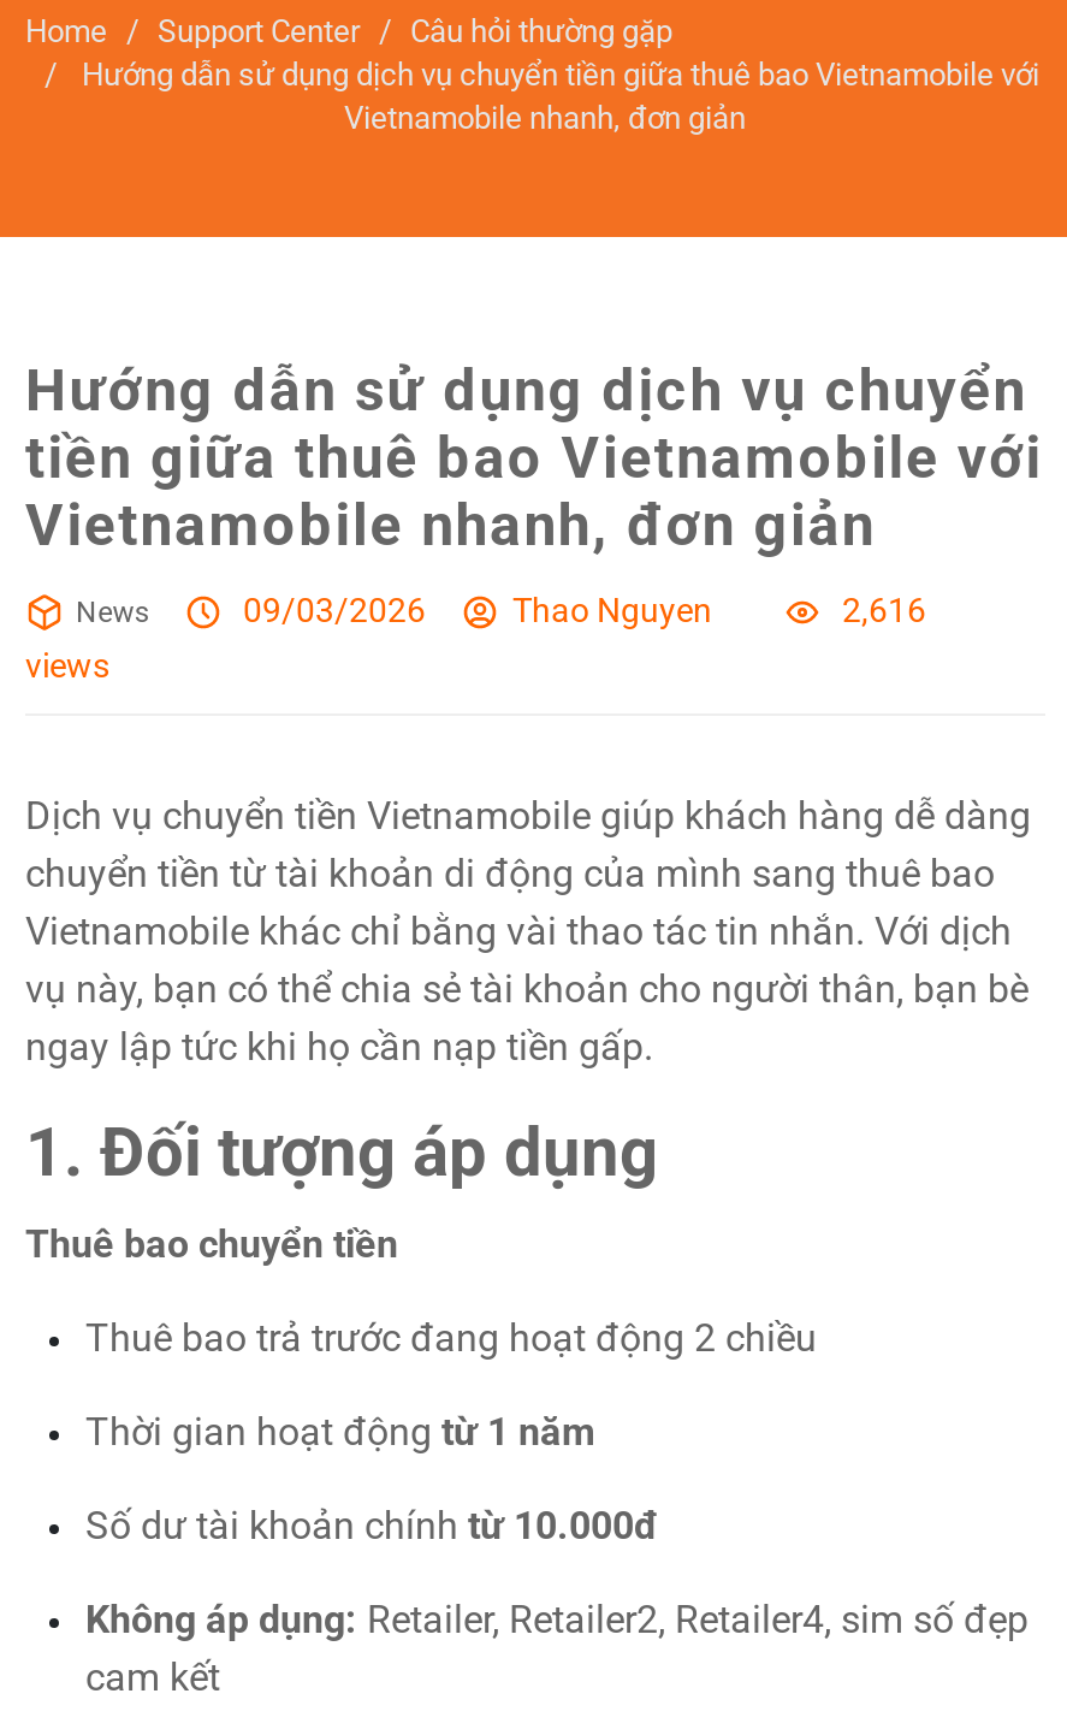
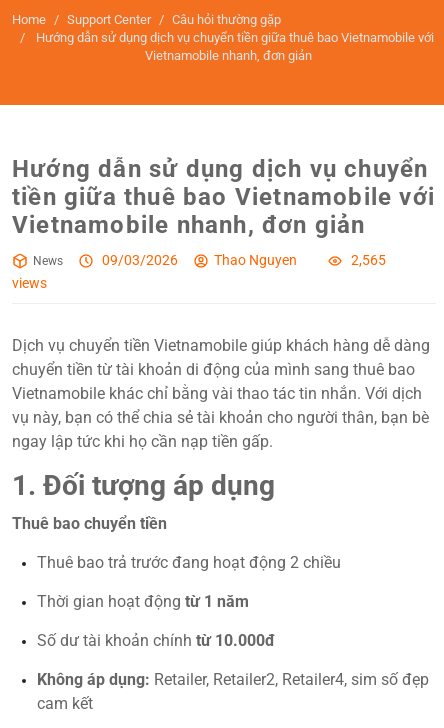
- 2,616
+ 2,565
